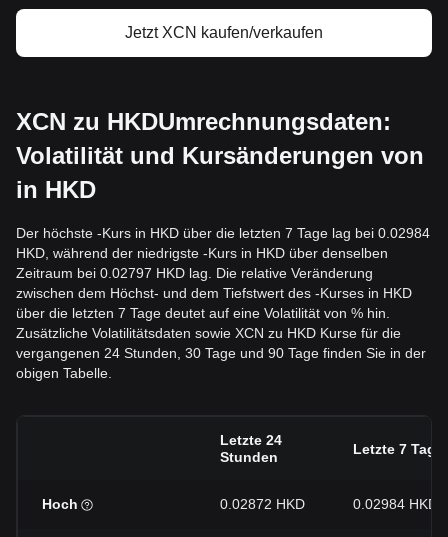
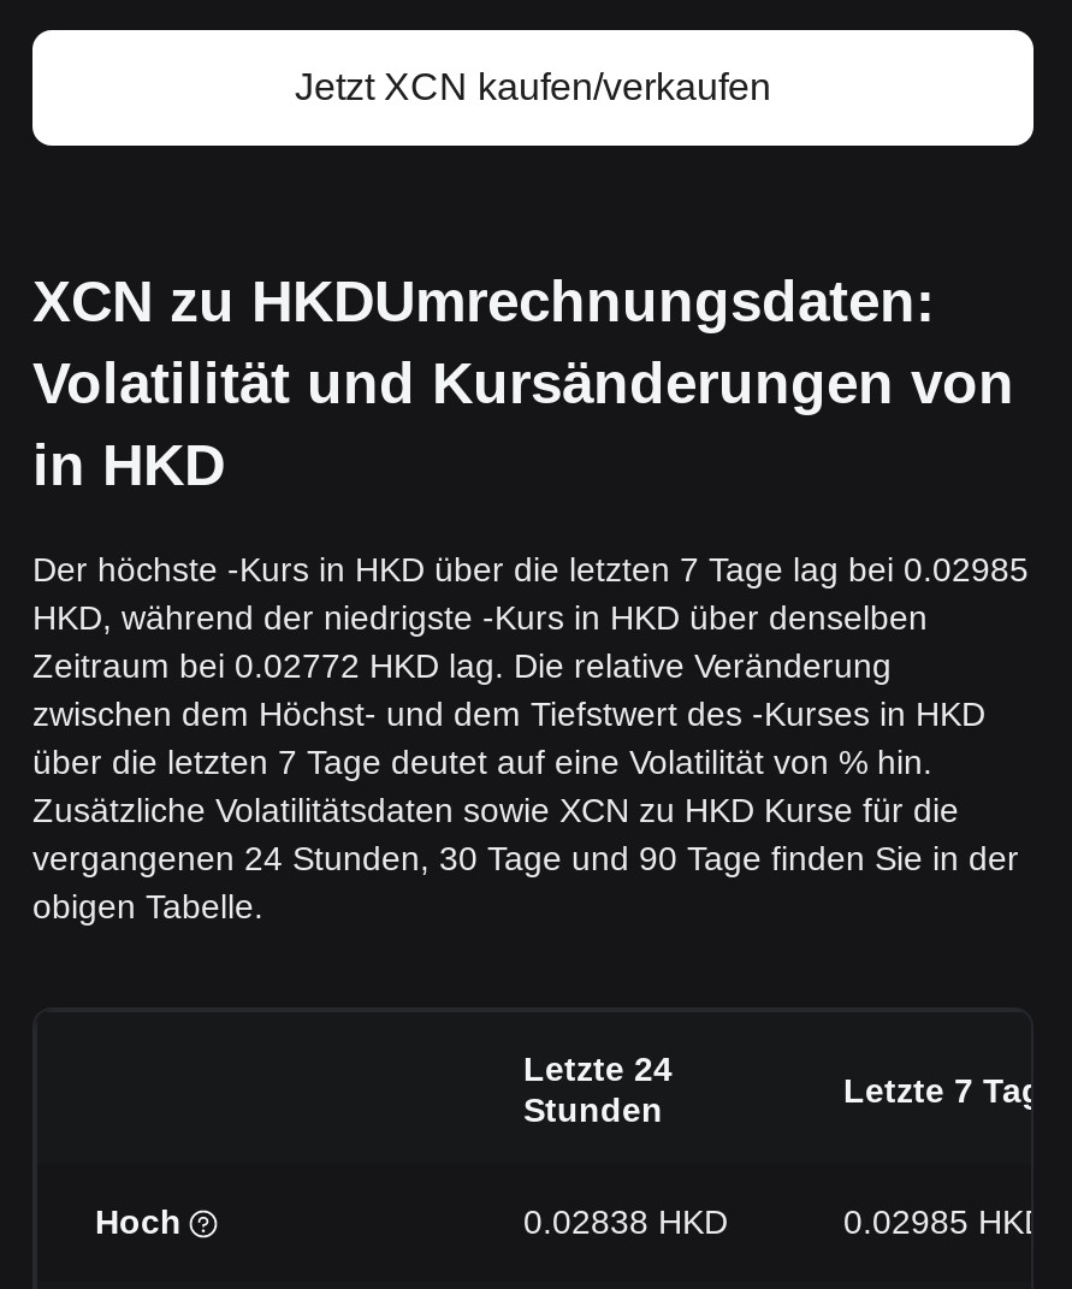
- Der höchste -Kurs in HKD über die letzten 7 Tage lag bei 0.02984
+ Der höchste -Kurs in HKD über die letzten 7 Tage lag bei 0.02985

- Zeitraum bei 0.02797 HKD lag. Die relative Veränderung
+ Zeitraum bei 0.02772 HKD lag. Die relative Veränderung

- 0.02872 HKD
+ 0.02838 HKD

- 0.02984 HKD
+ 0.02985 HKD
